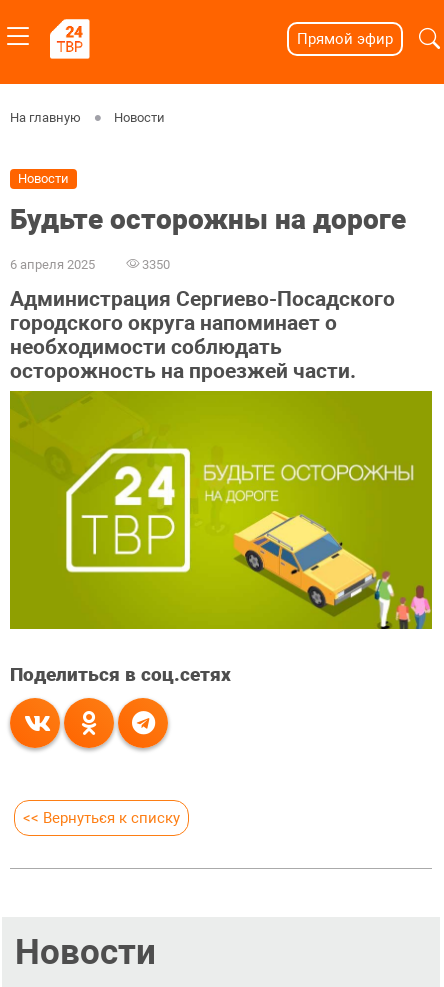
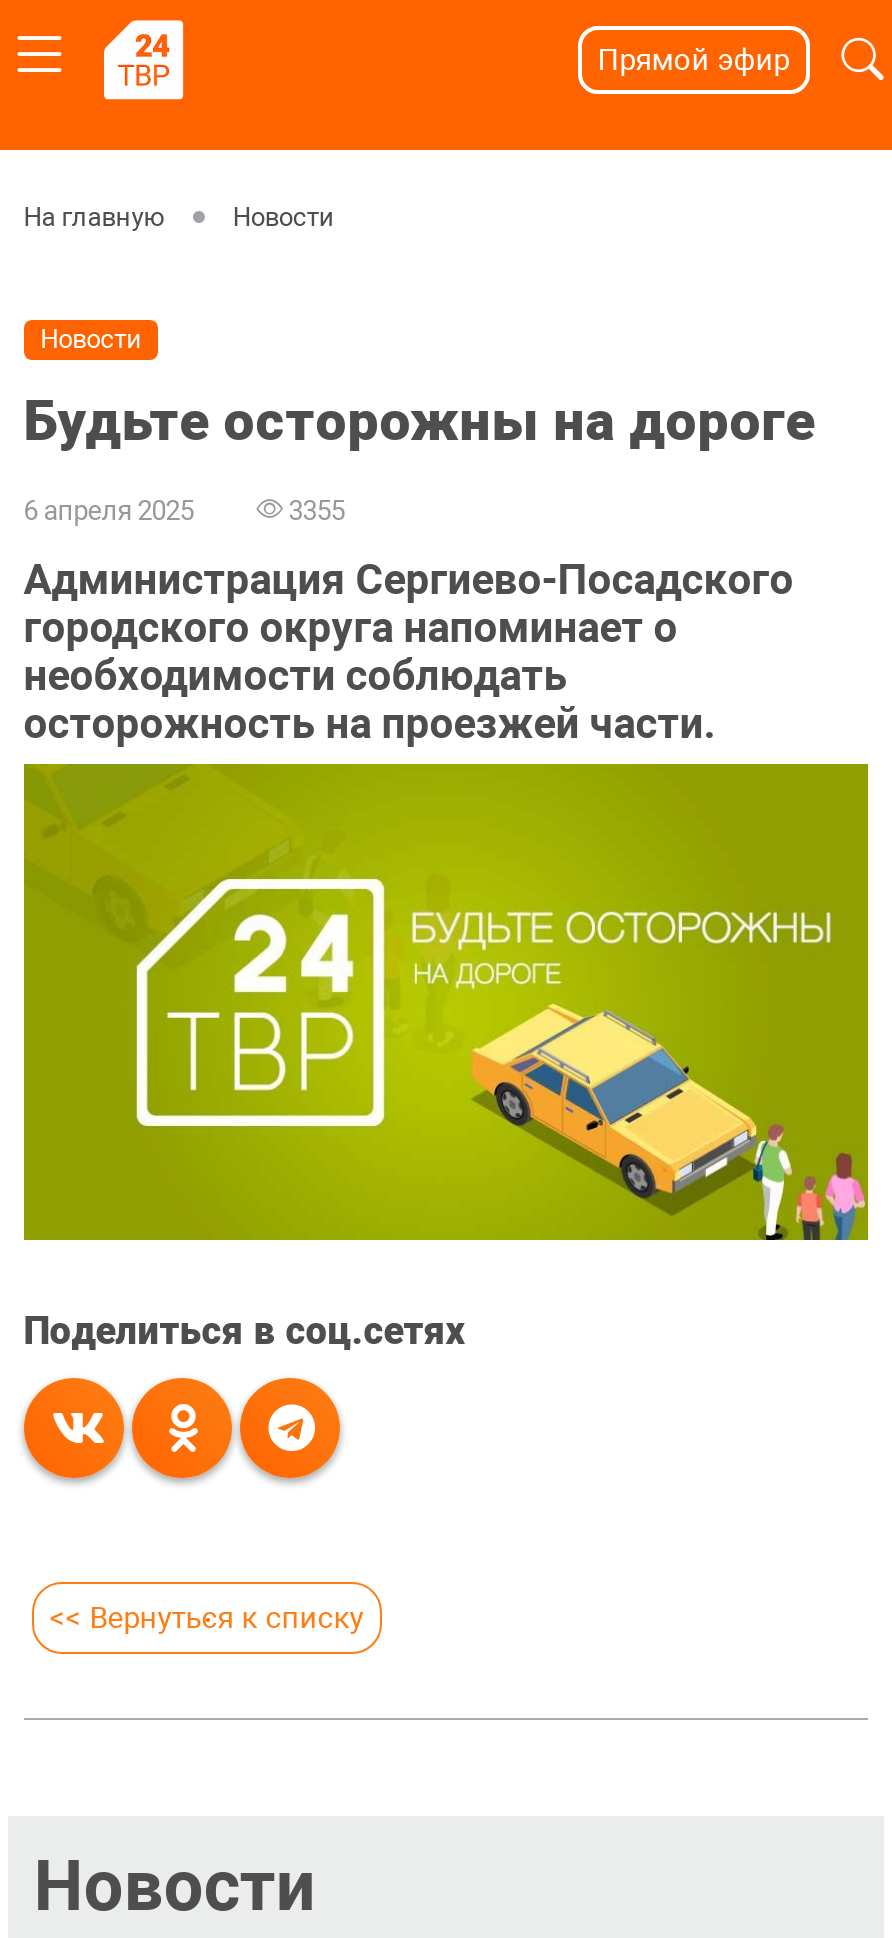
- 3350
+ 3355
